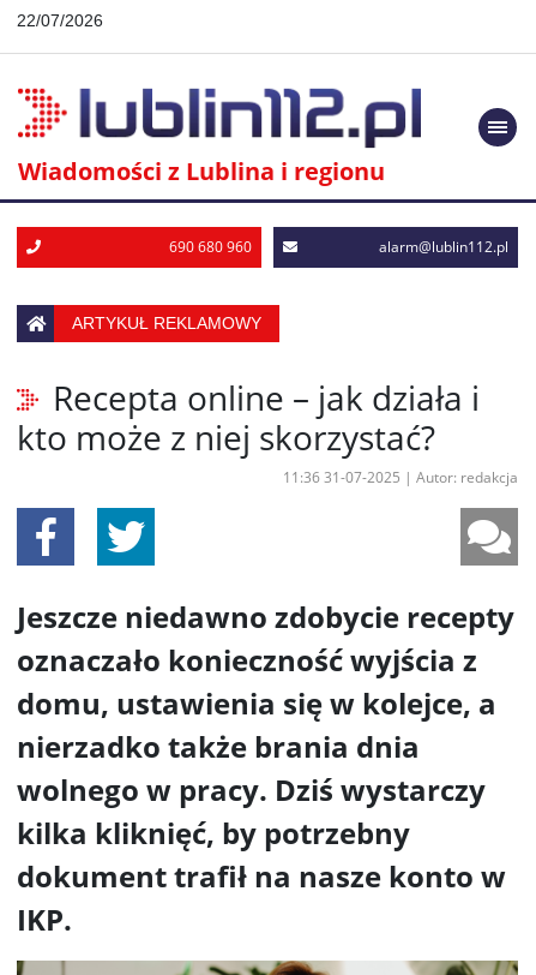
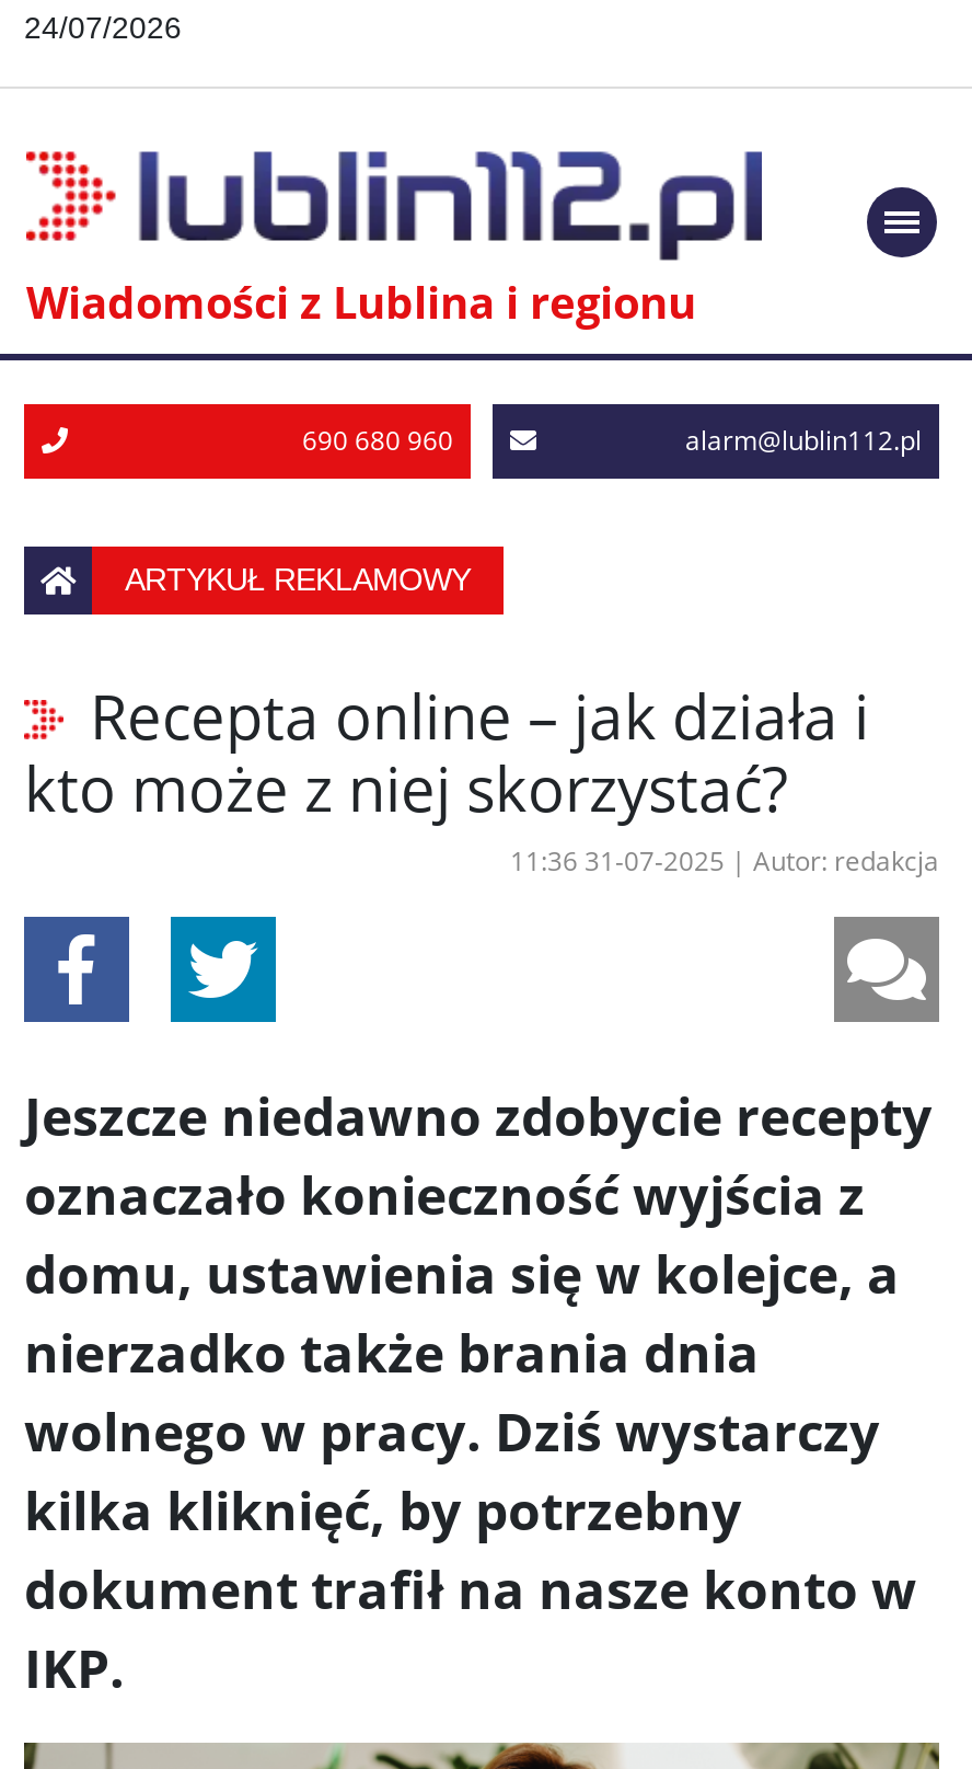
- 22/07/2026
+ 24/07/2026
